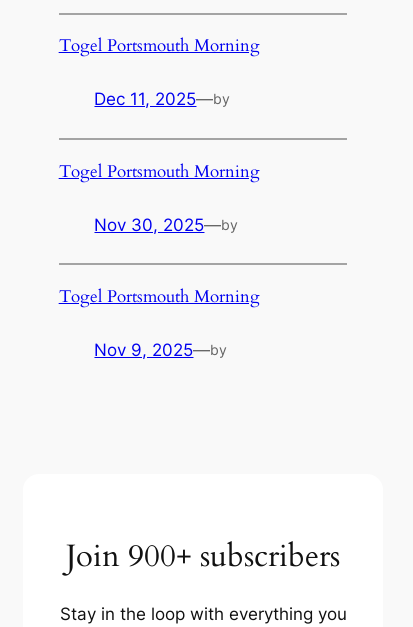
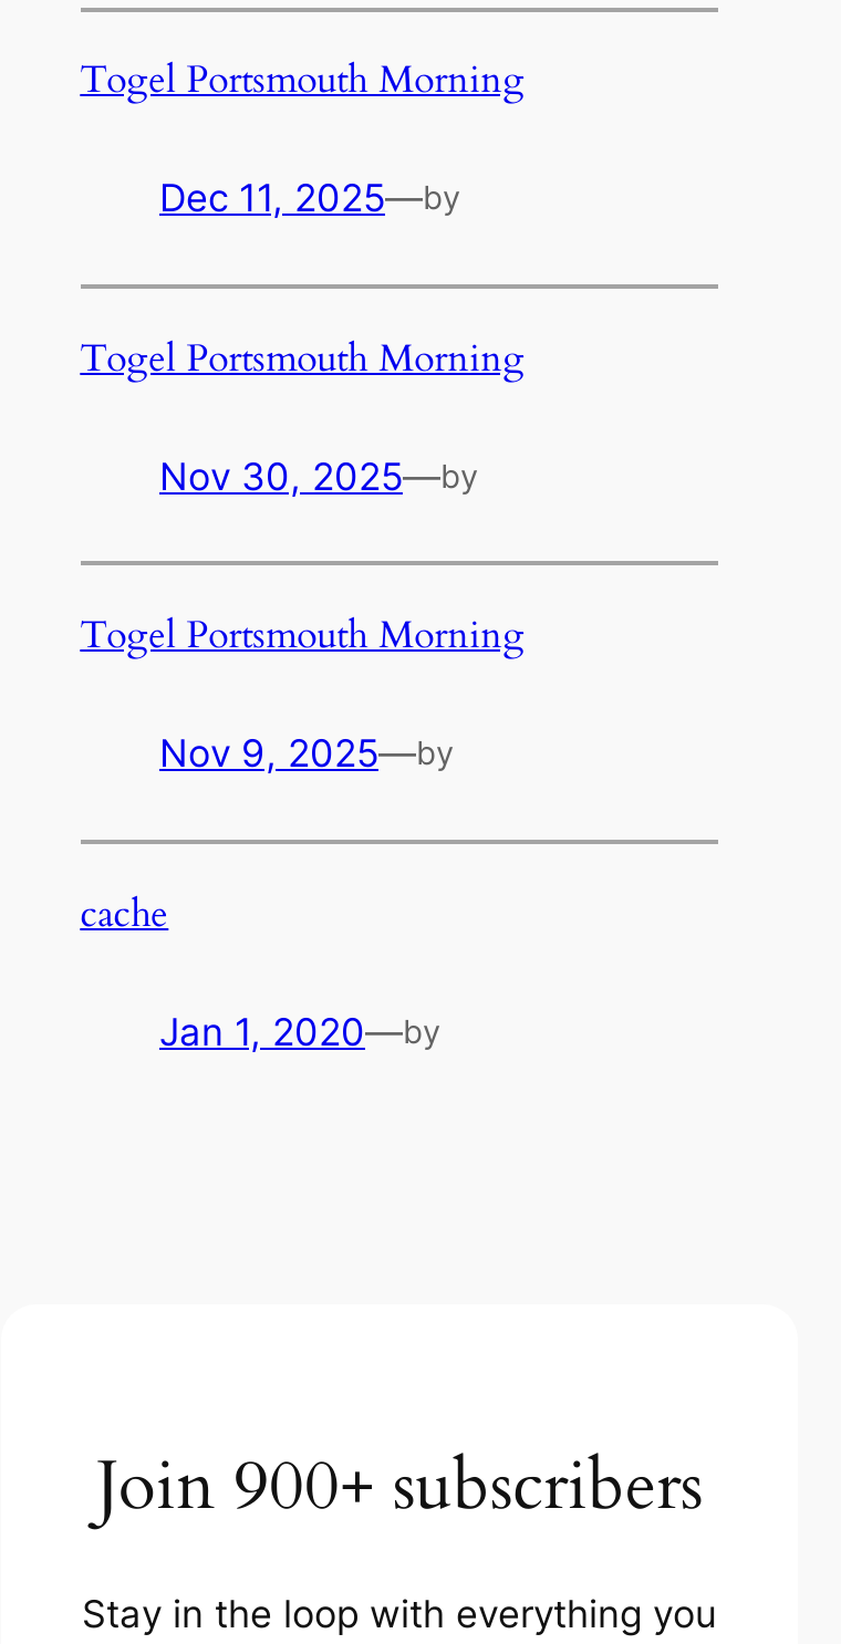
+ cache
+ Jan 1, 2020—by
